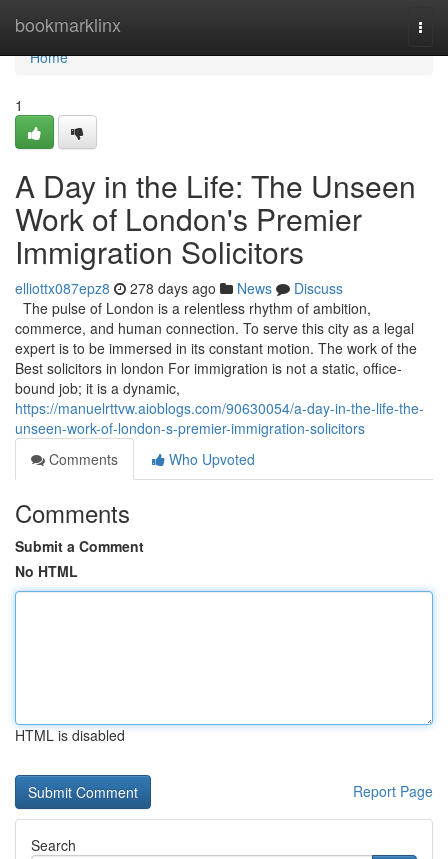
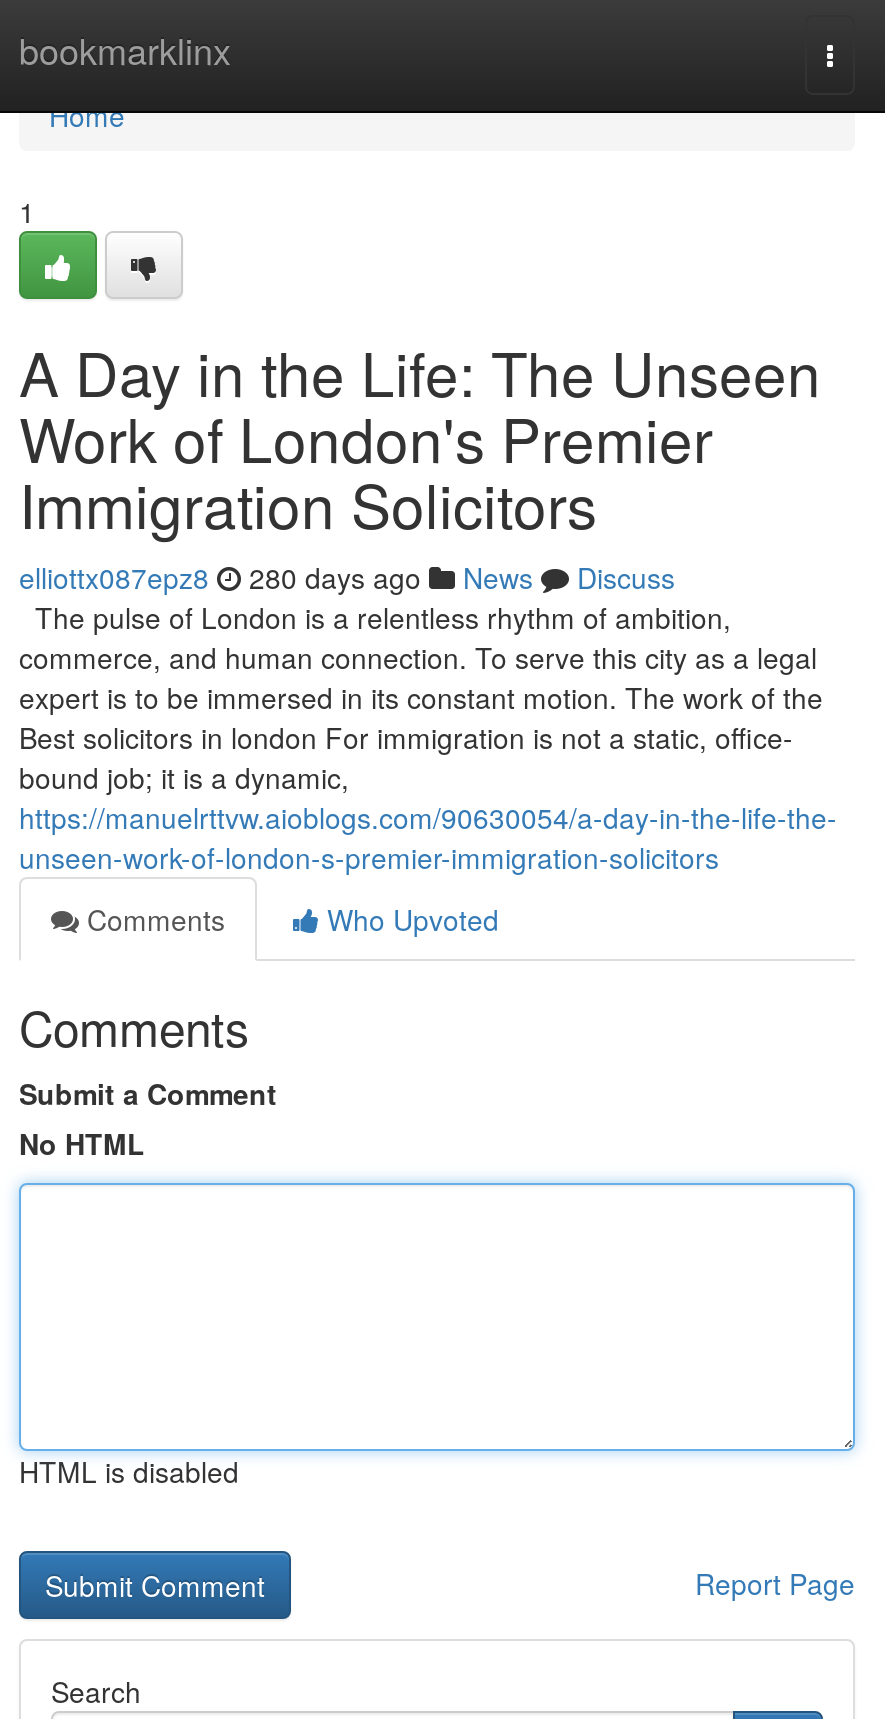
- elliottx087epz8 278 days ago News Discuss
+ elliottx087epz8 280 days ago News Discuss
